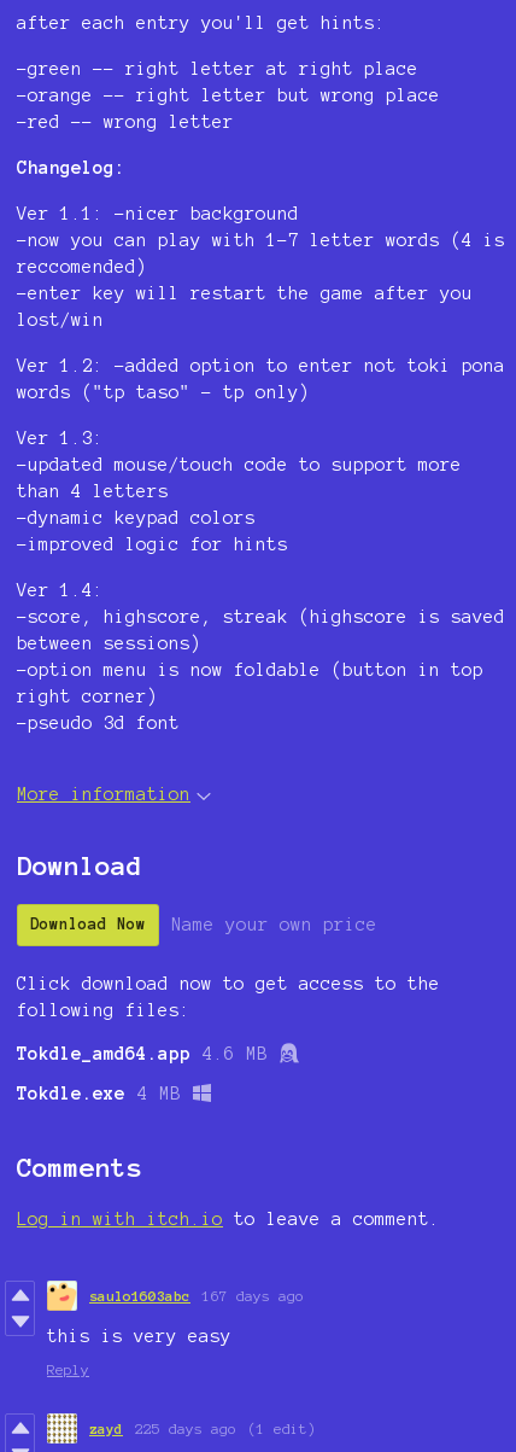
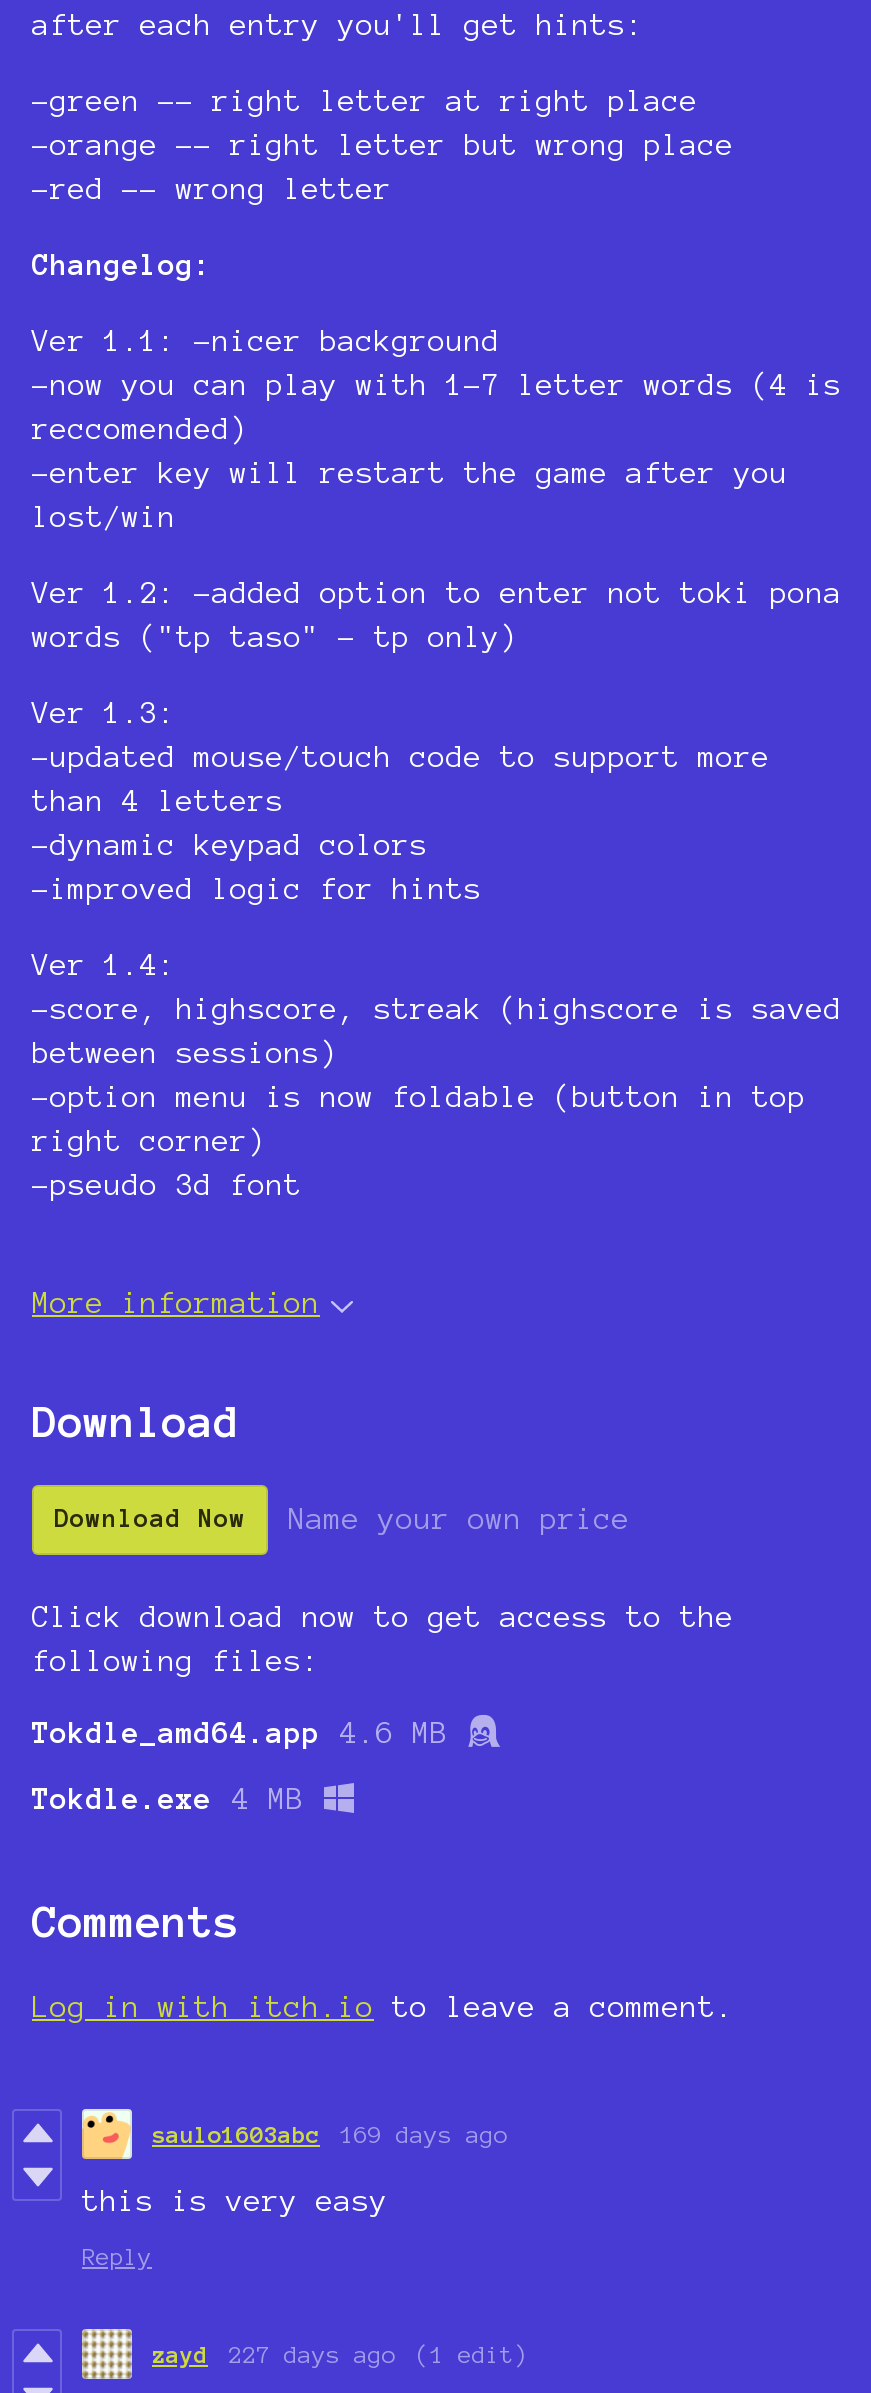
- saulo1603abc 167 days ago
+ saulo1603abc 169 days ago

- zayd 225 days ago (1 edit)
+ zayd 227 days ago (1 edit)
